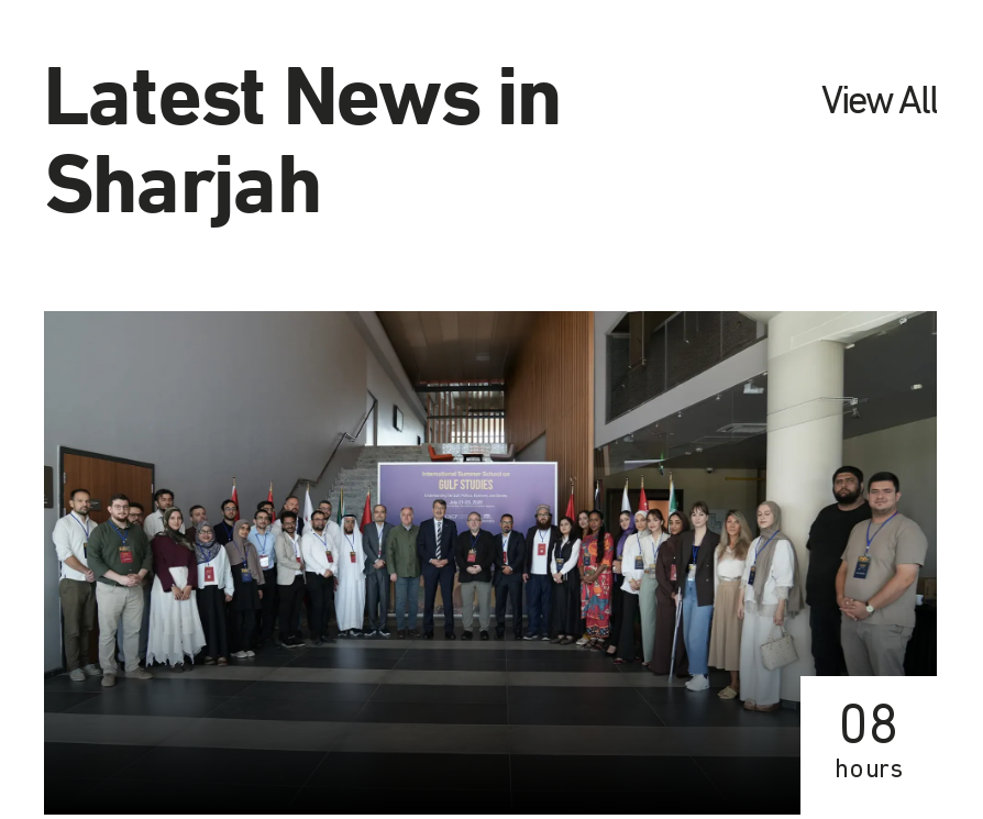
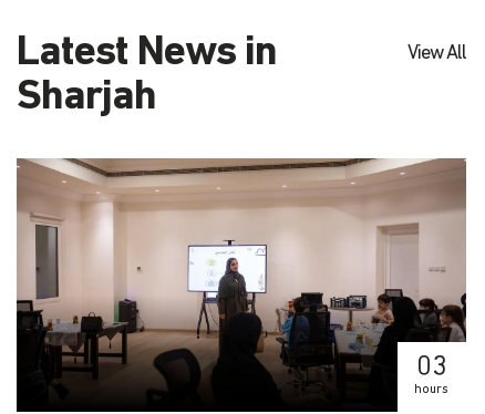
- [image]
- 08
+ [image]
+ 03
